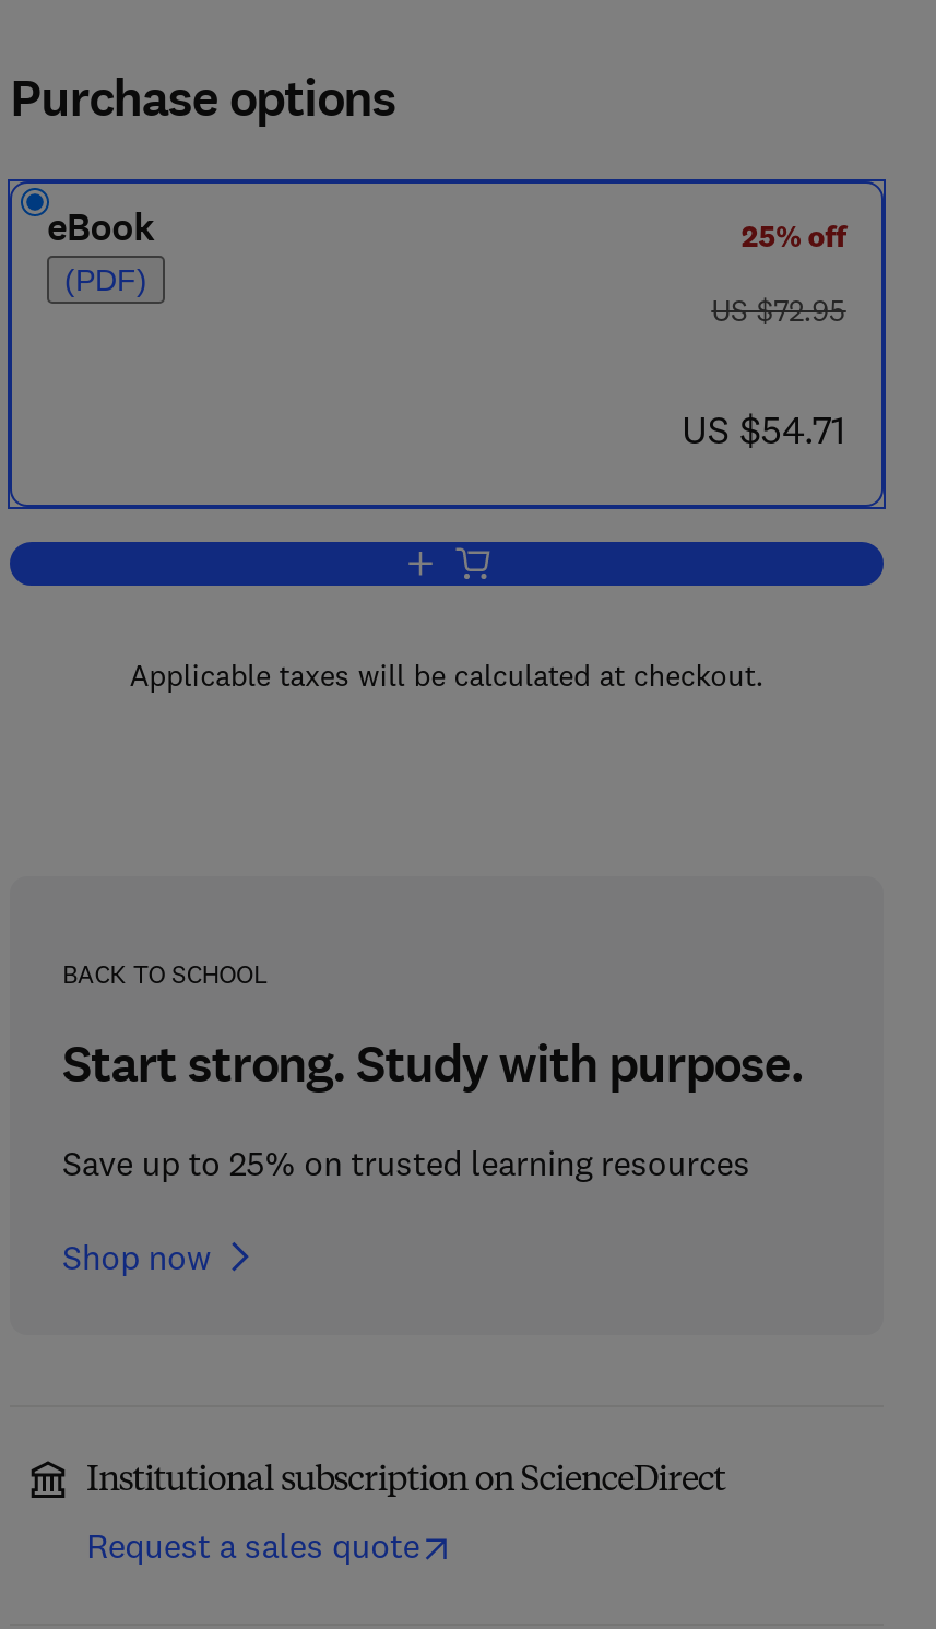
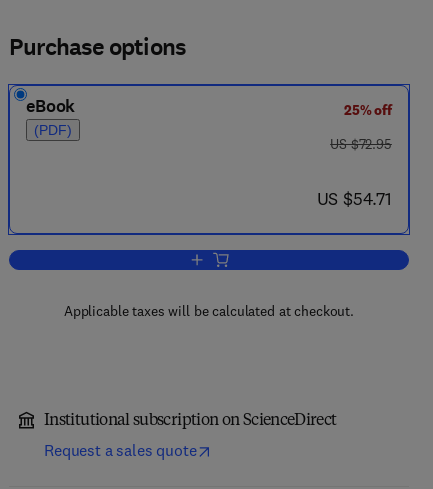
- BACK TO SCHOOL
- Start strong. Study with purpose.
- Save up to 25% on trusted learning resources
- Shop now
